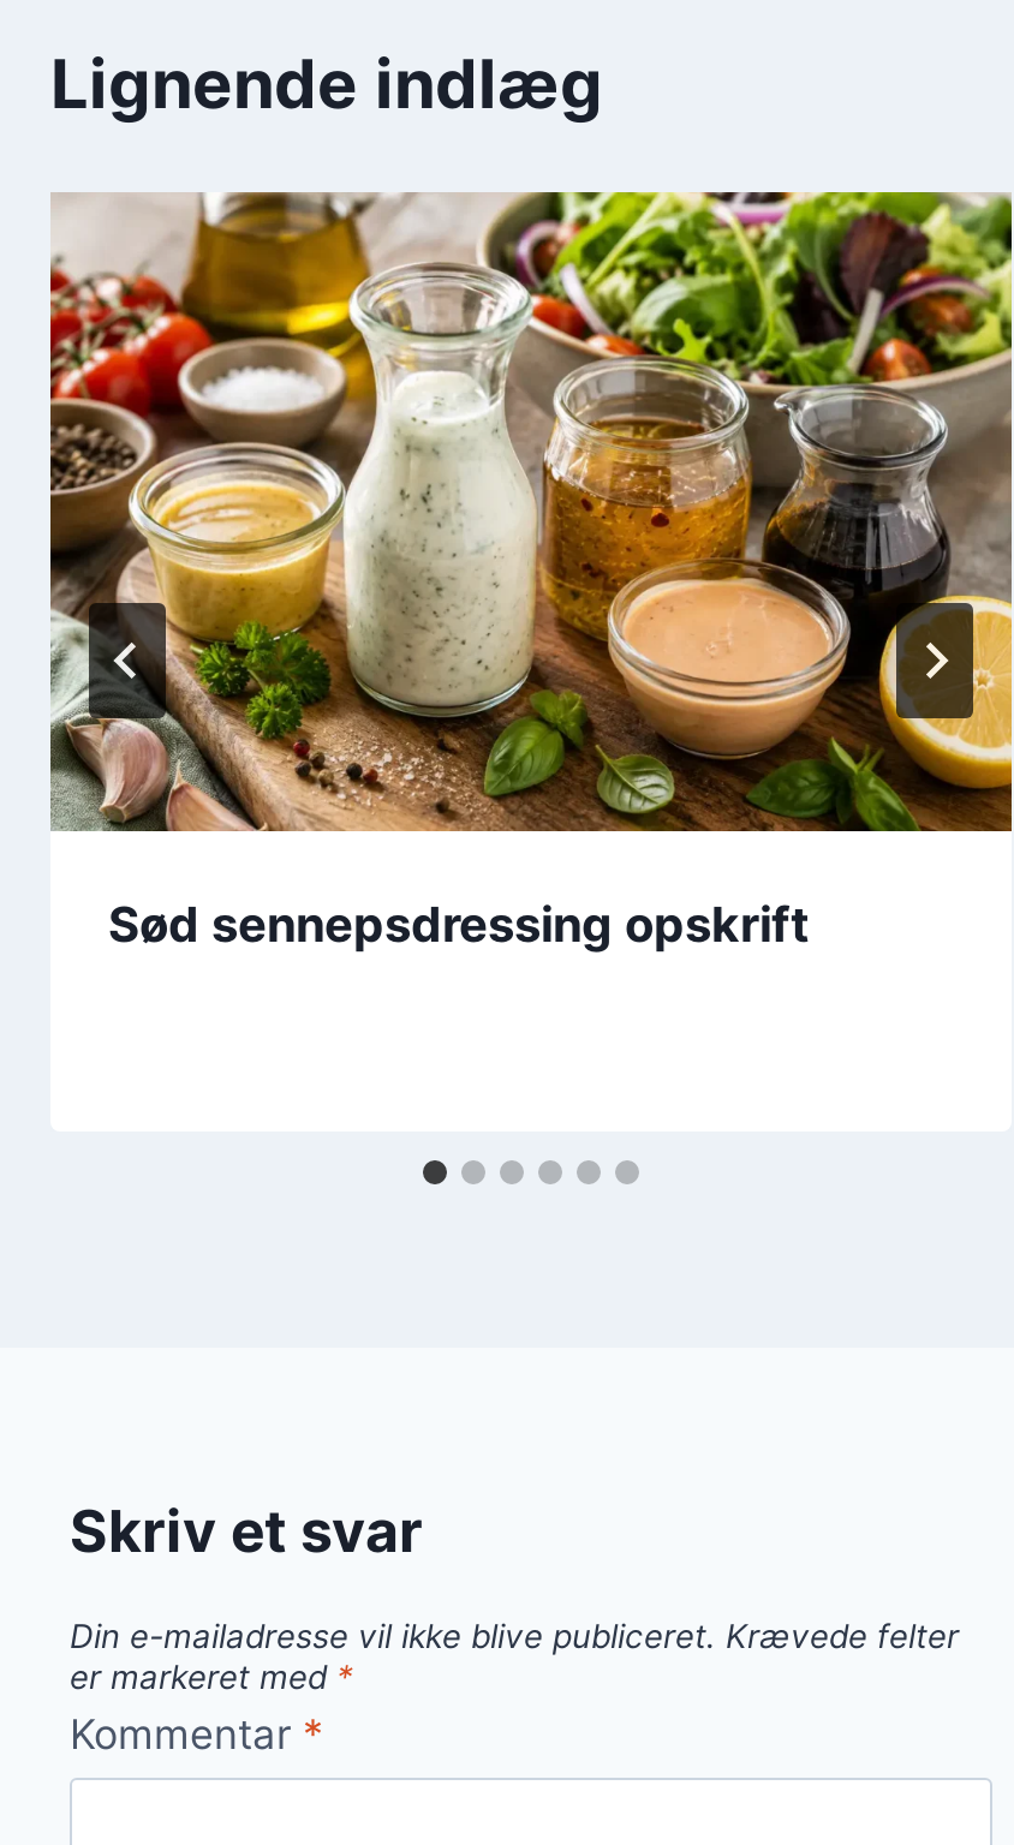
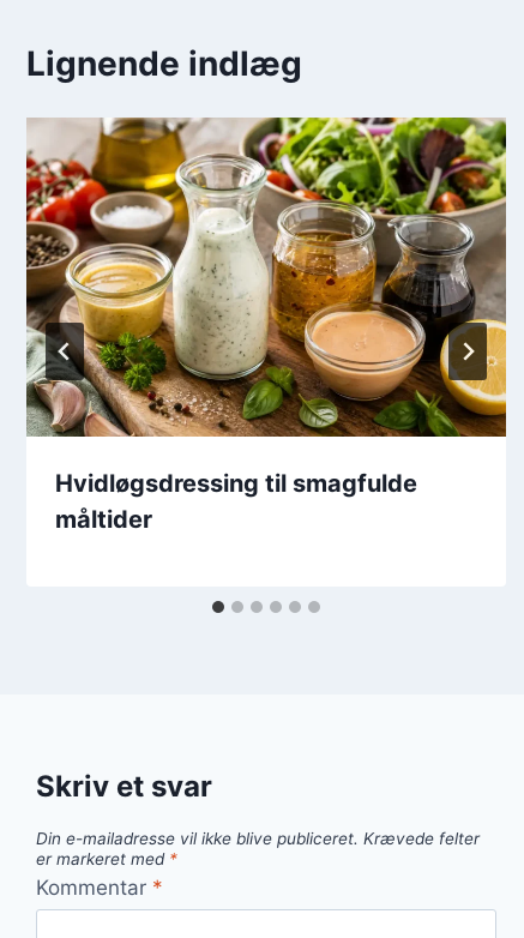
- Sød sennepsdressing opskrift
+ Hvidløgsdressing til smagfulde
+ måltider
